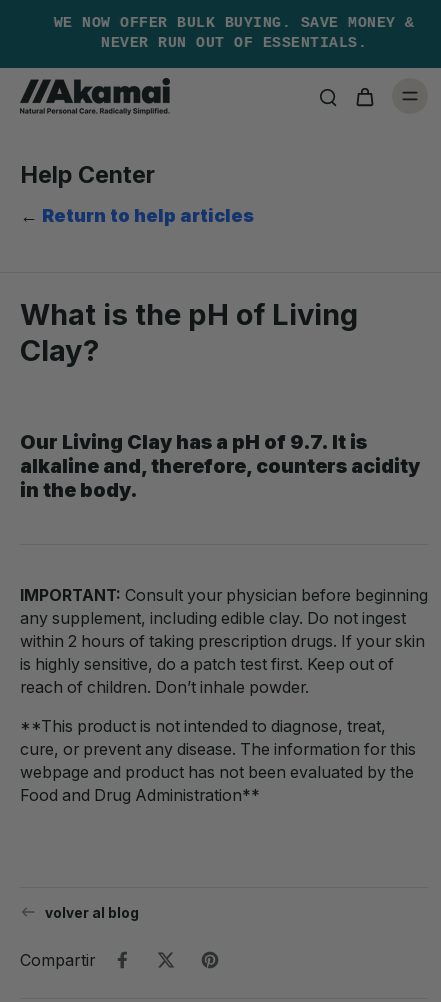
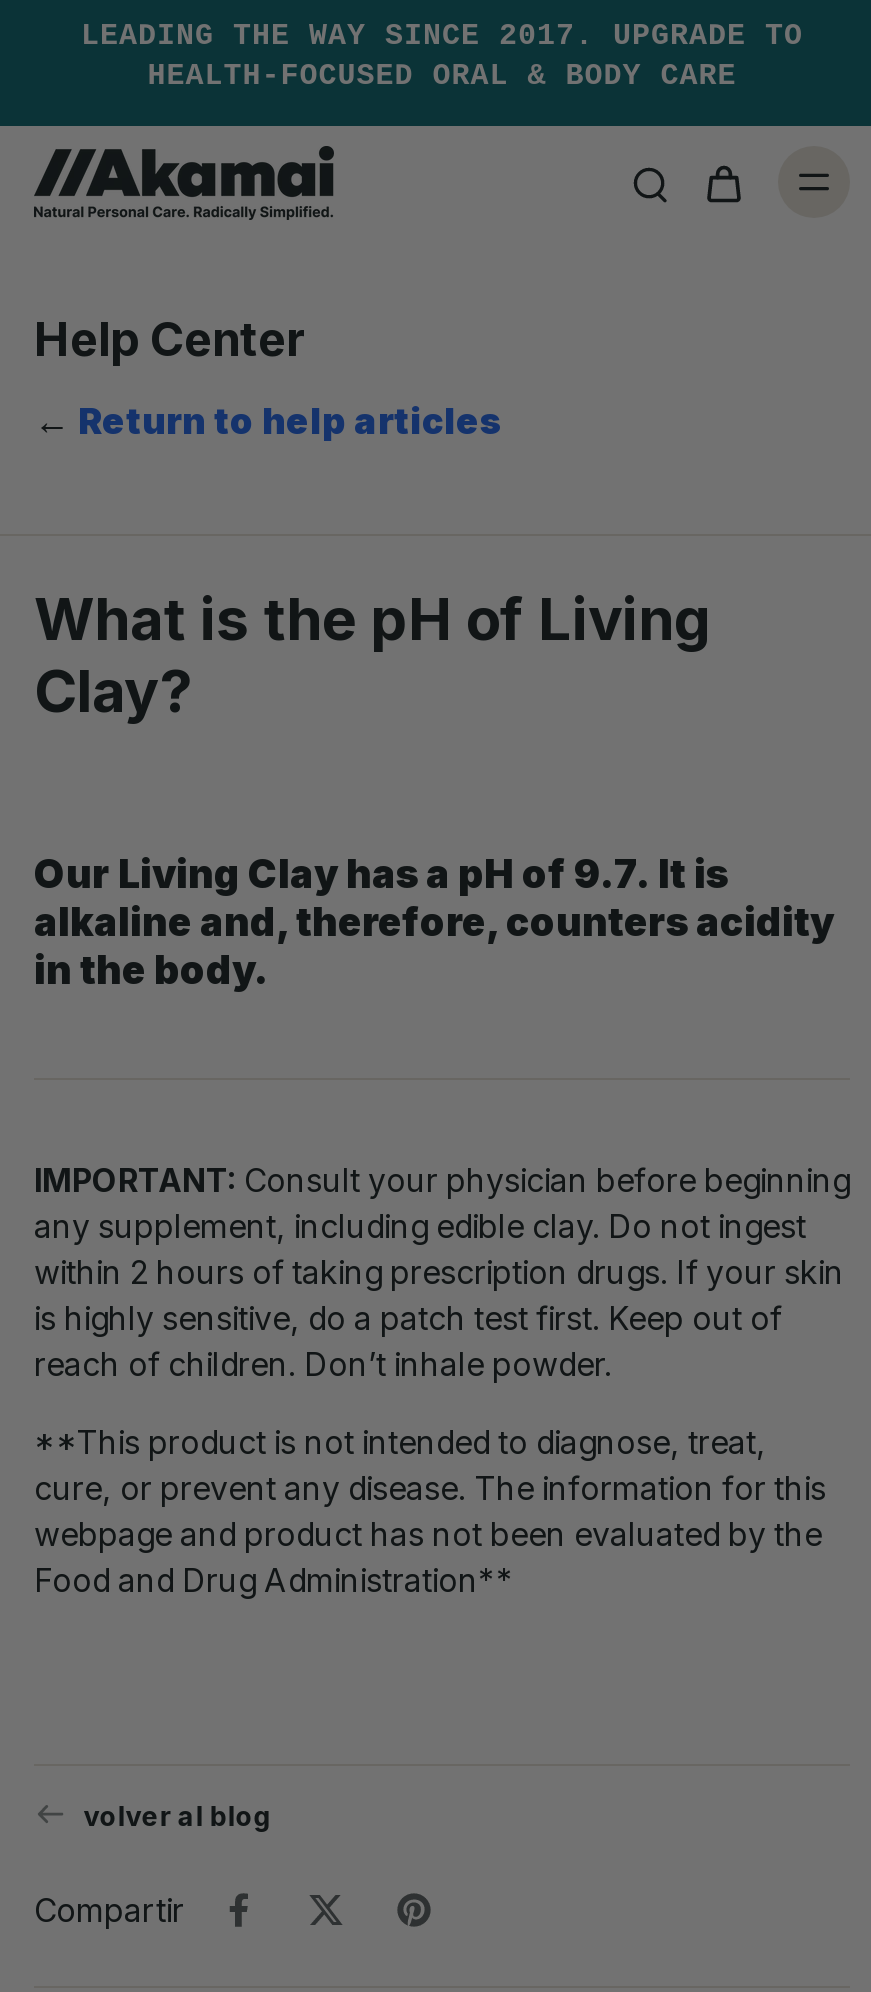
- WE NOW OFFER BULK BUYING. SAVE MONEY &
- NEVER RUN OUT OF ESSENTIALS.
+ LEADING THE WAY SINCE 2017. UPGRADE TO
+ HEALTH-FOCUSED ORAL & BODY CARE
